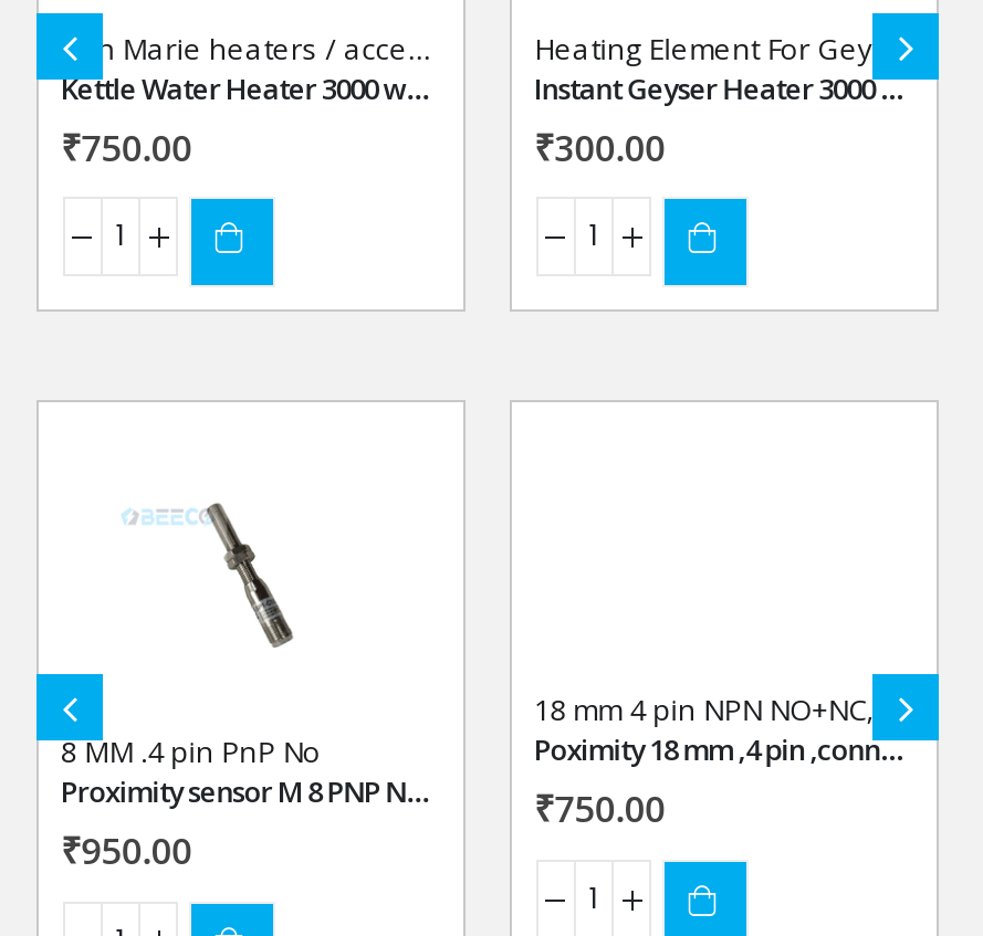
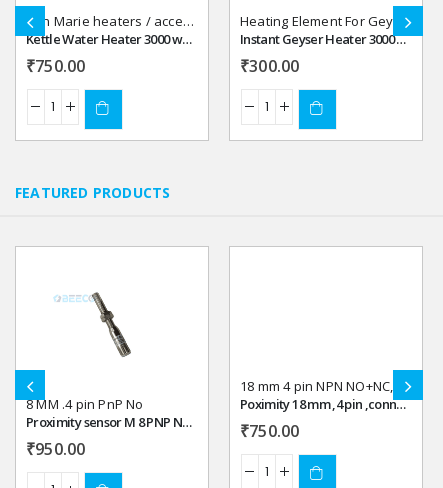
+ FEATURED PRODUCTS
